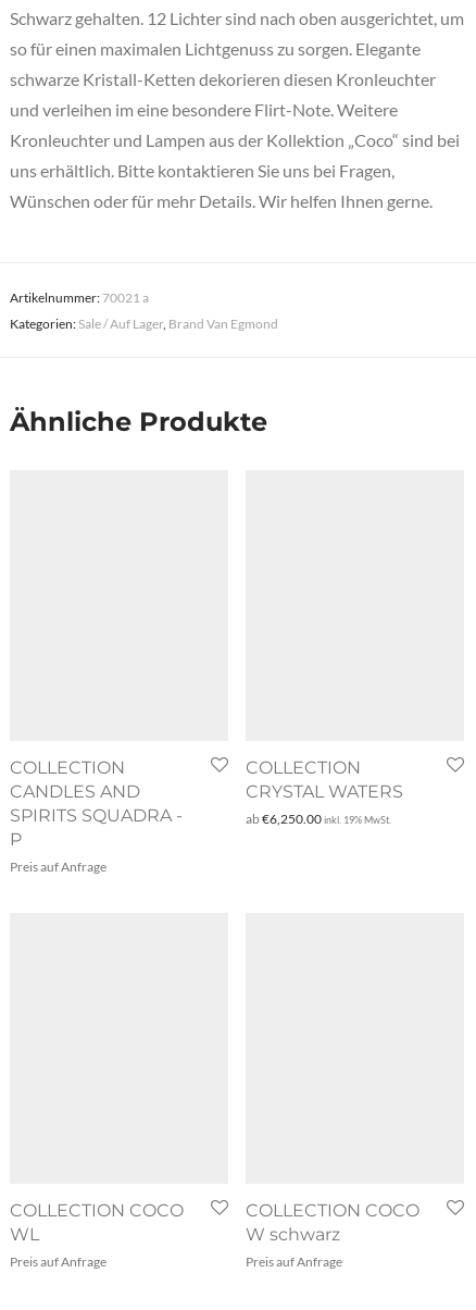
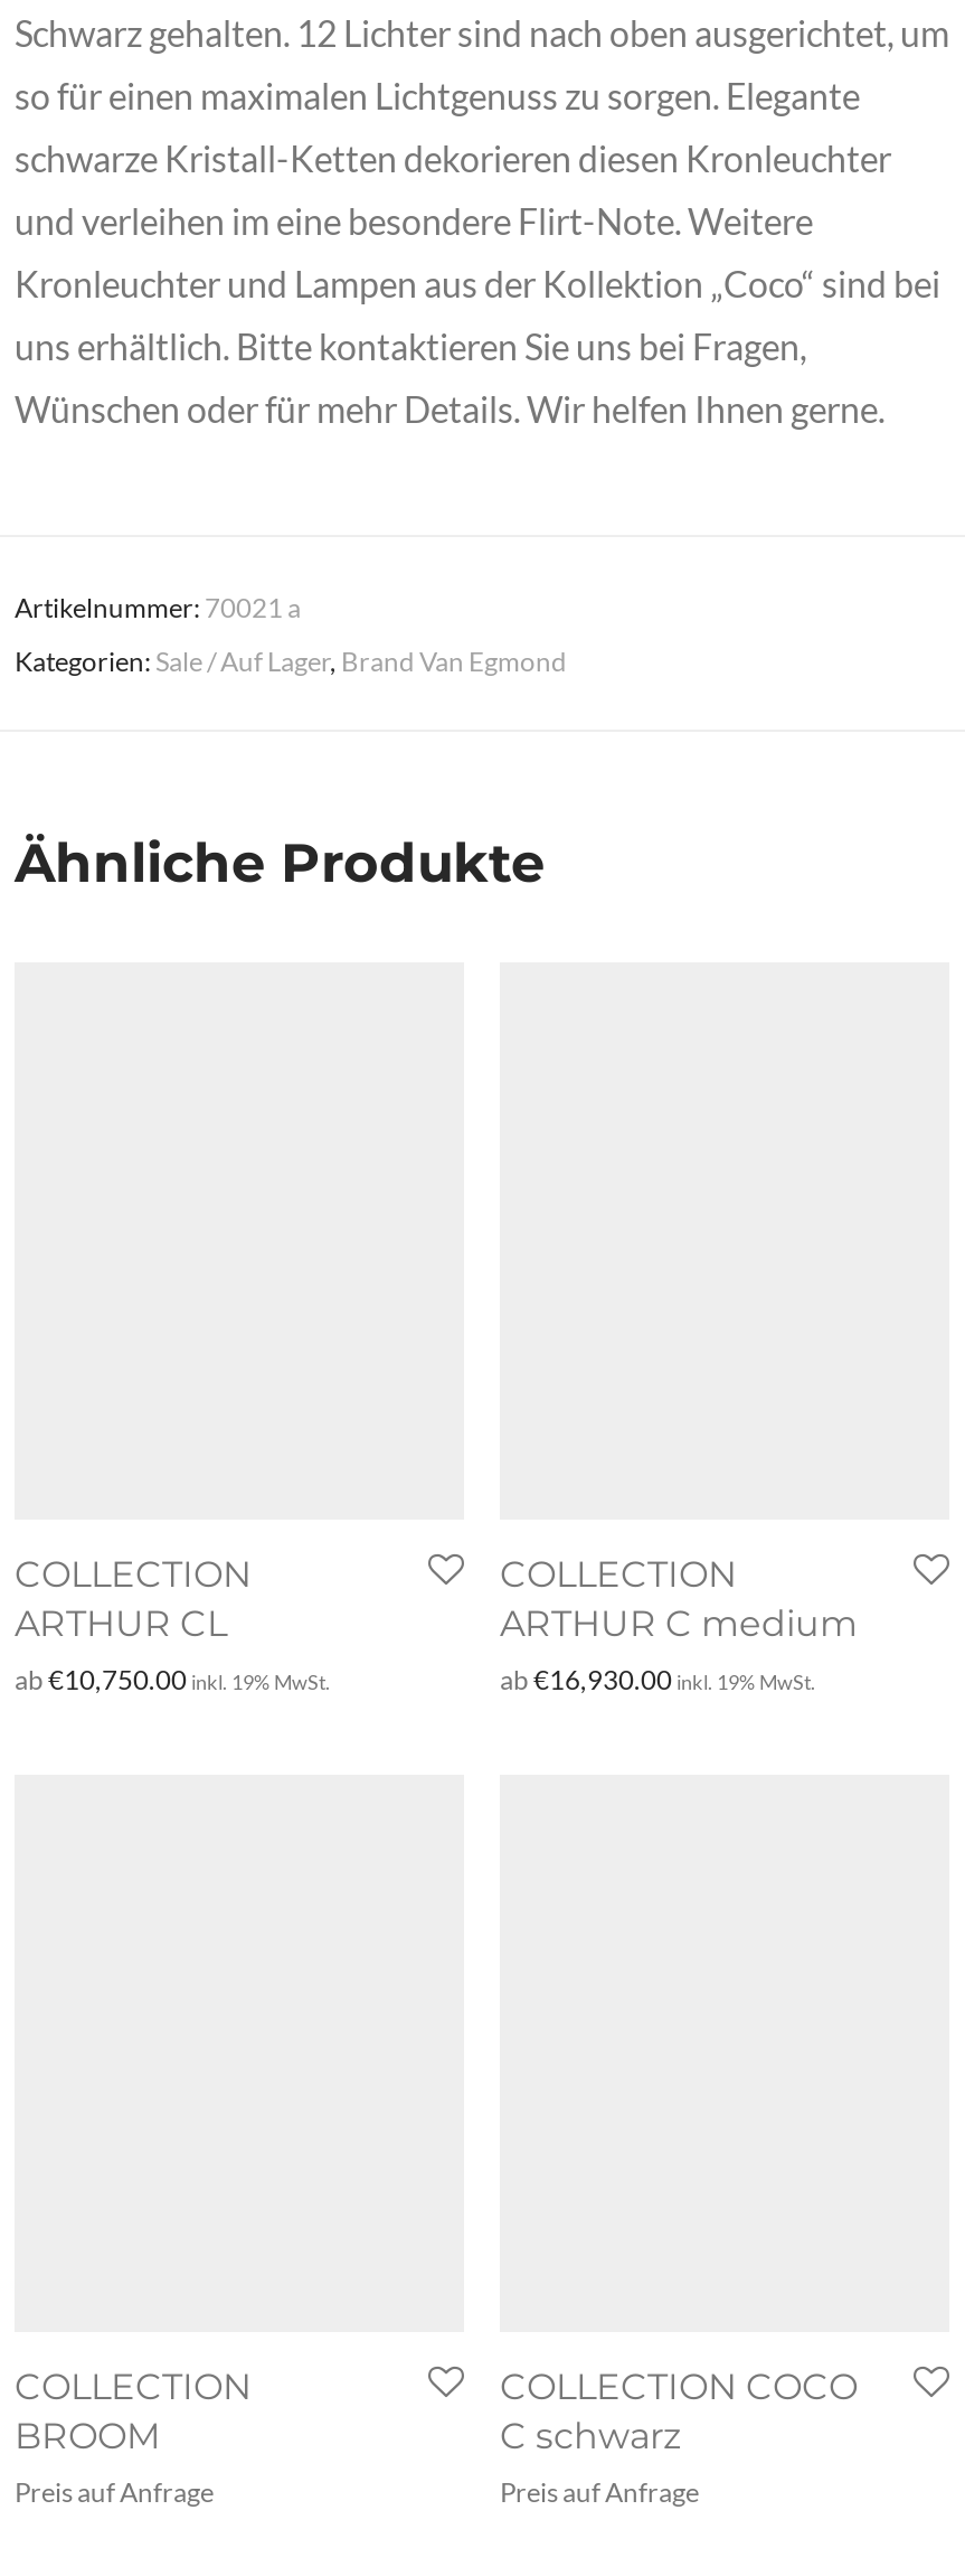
- CANDLES AND
- SPIRITS SQUADRA -
- P
- Preis auf Anfrage
+ ARTHUR CL
+ ab €10,750.00 inkl. 19% MwSt.

- CRYSTAL WATERS
- ab €6,250.00 inkl. 19% MwSt.
+ ARTHUR C medium
+ ab €16,930.00 inkl. 19% MwSt.

- COLLECTION COCO
- WL
+ COLLECTION
+ BROOM

- W schwarz
+ C schwarz
